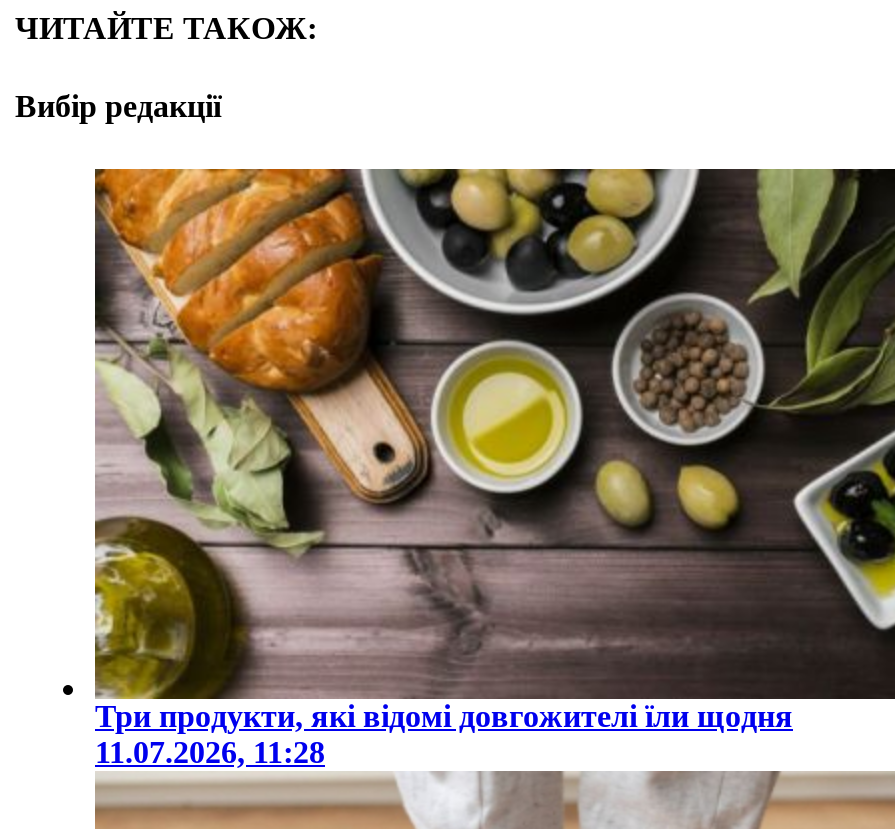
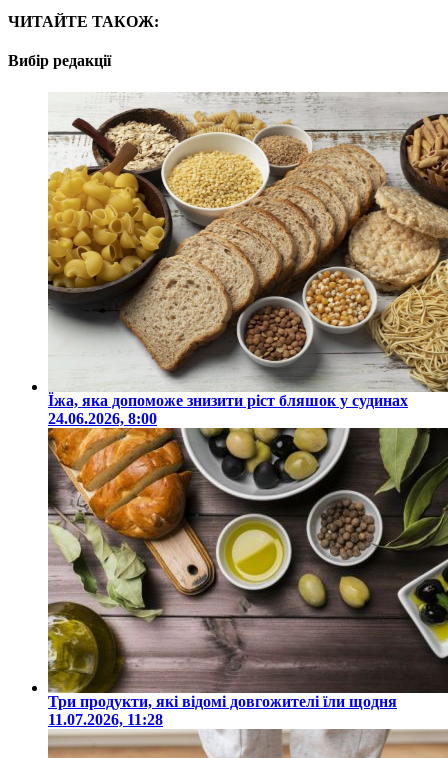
+ [image]
+ Їжа, яка допоможе знизити ріст бляшок у судинах
+ 24.06.2026, 8:00
